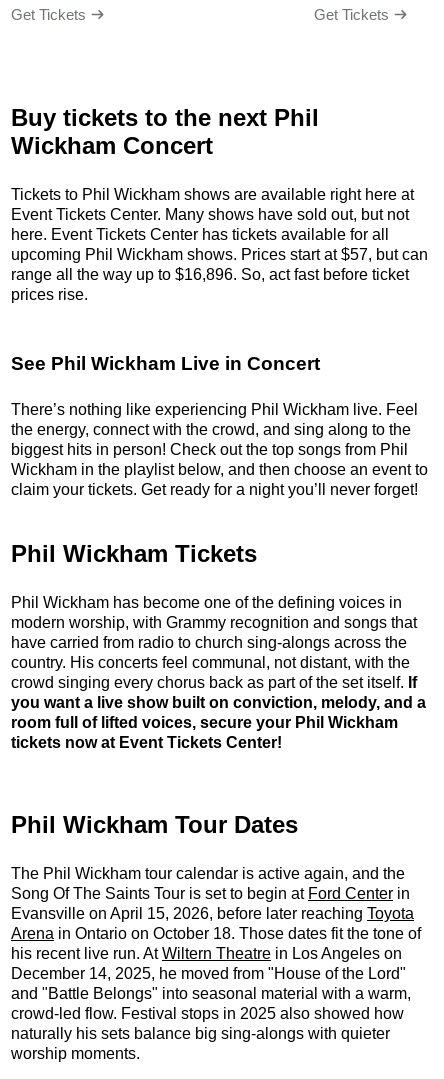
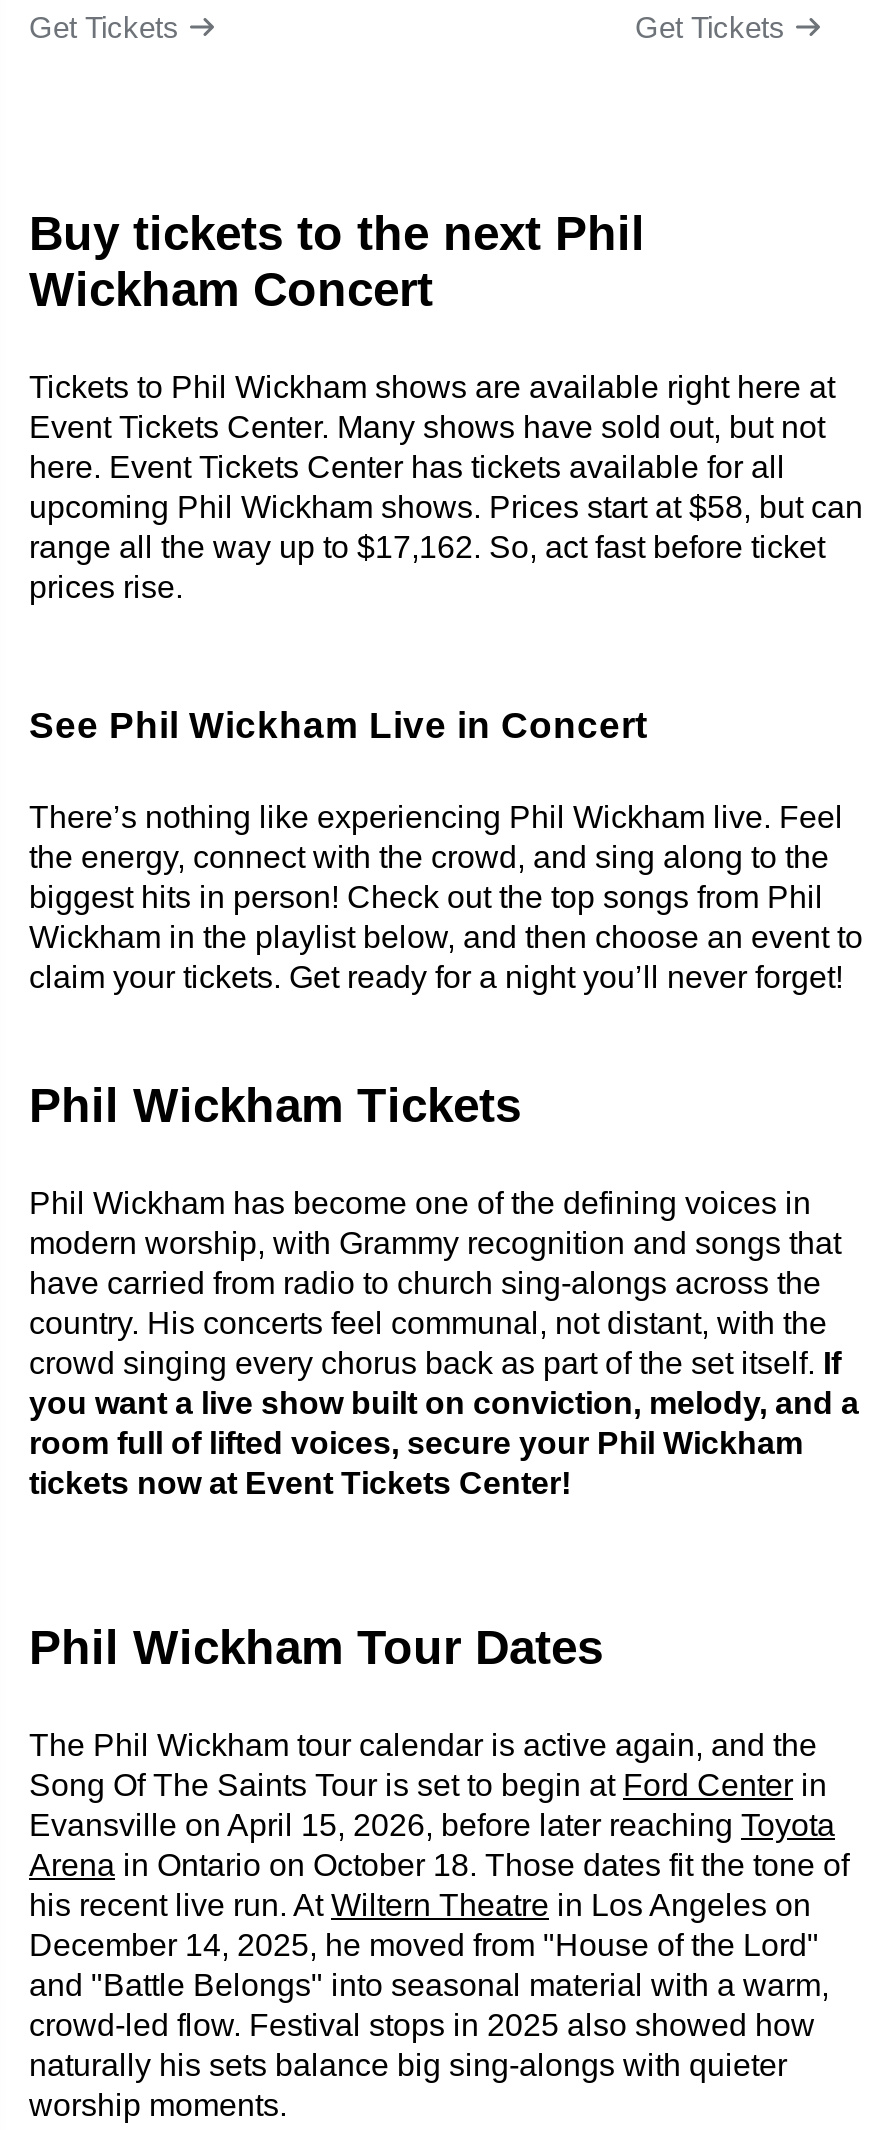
- upcoming Phil Wickham shows. Prices start at $57, but can
+ upcoming Phil Wickham shows. Prices start at $58, but can

- range all the way up to $16,896. So, act fast before ticket
+ range all the way up to $17,162. So, act fast before ticket
